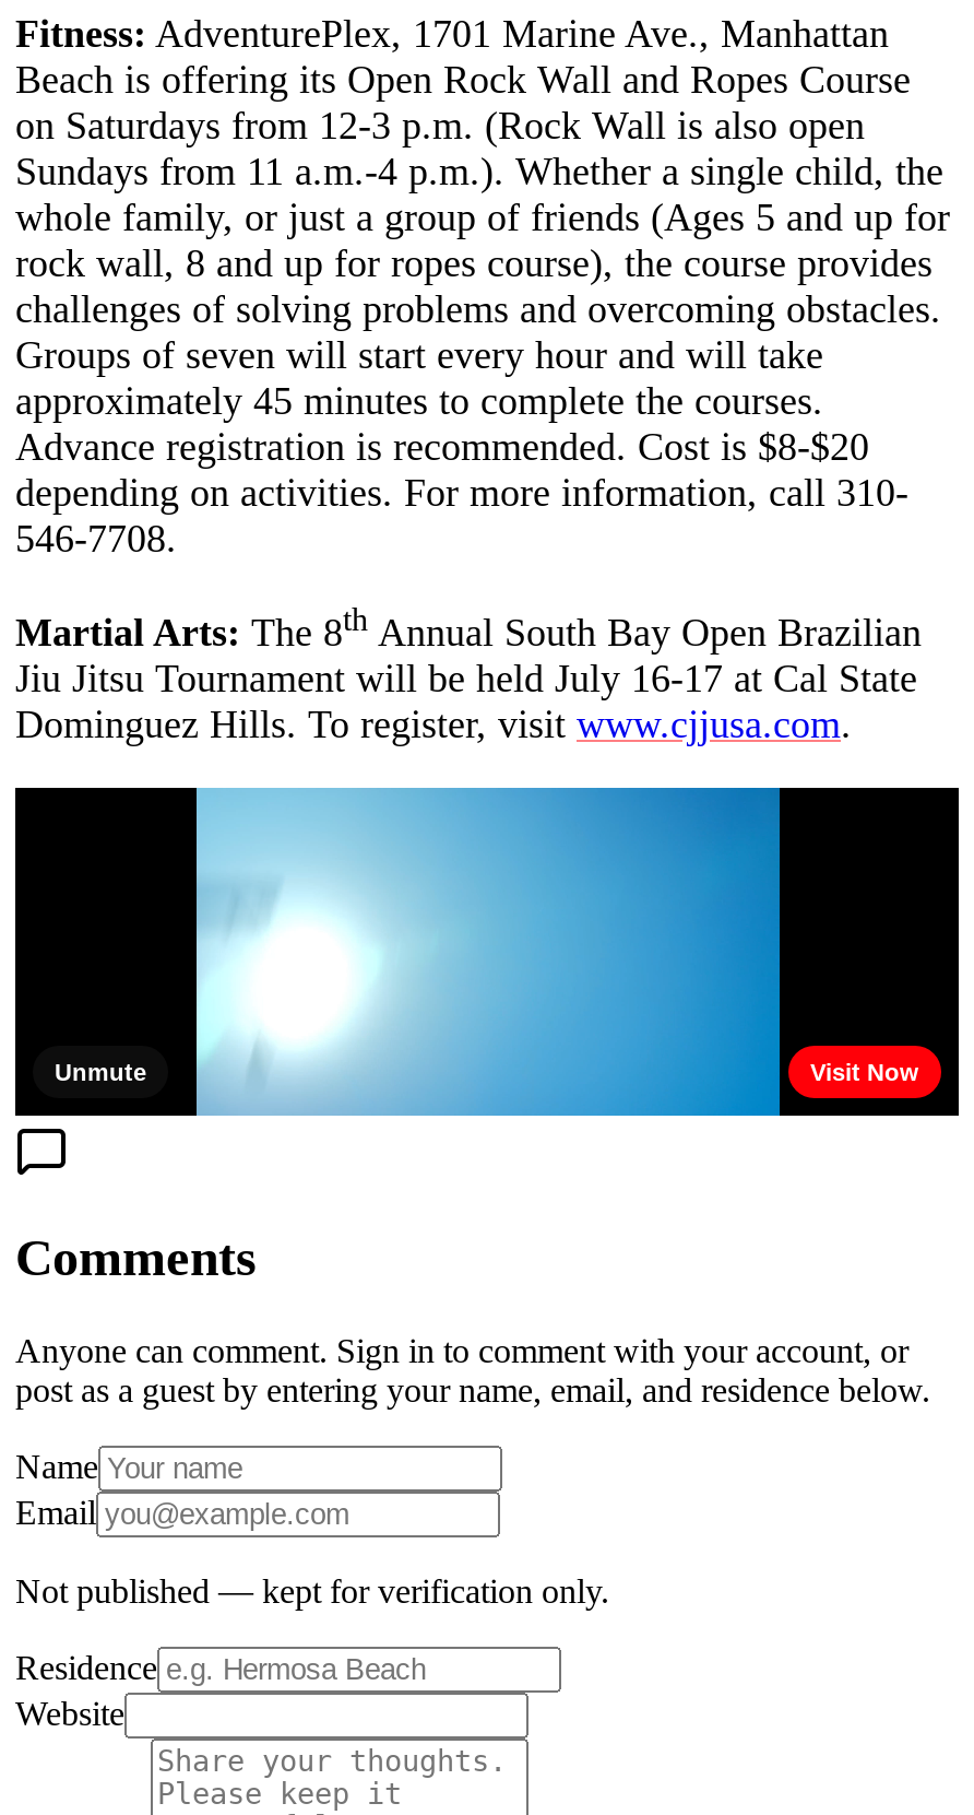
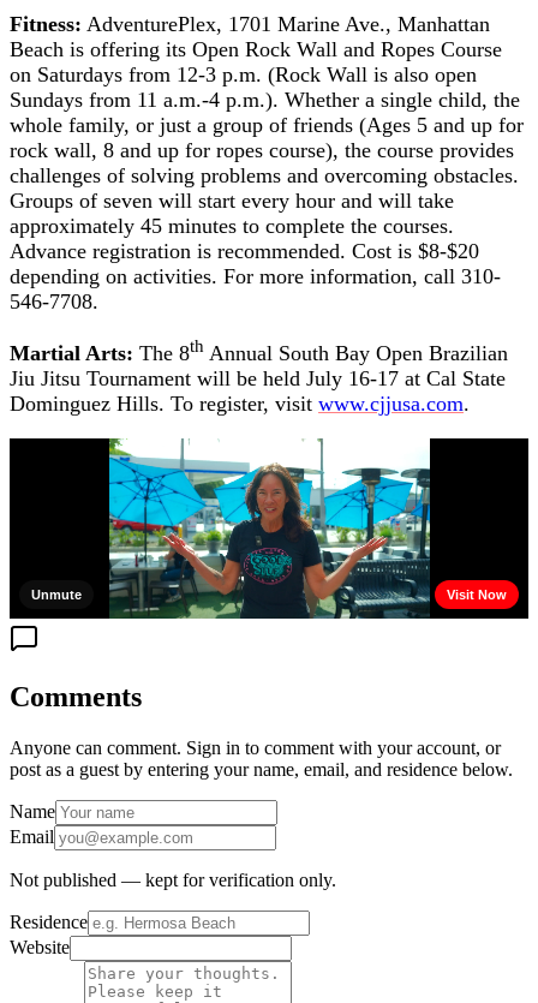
- [image]
+ [image]
